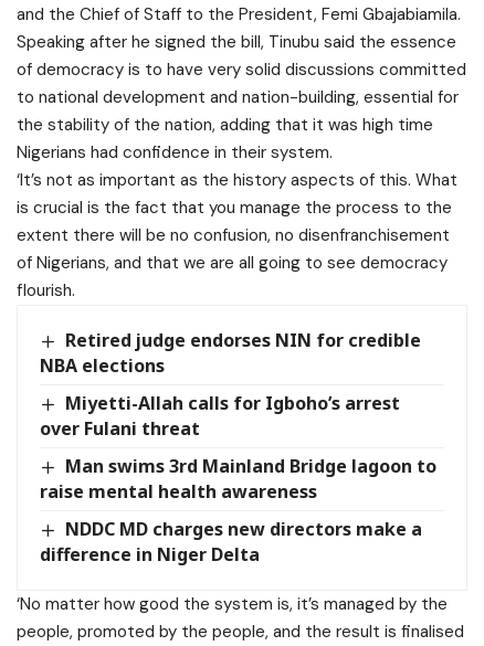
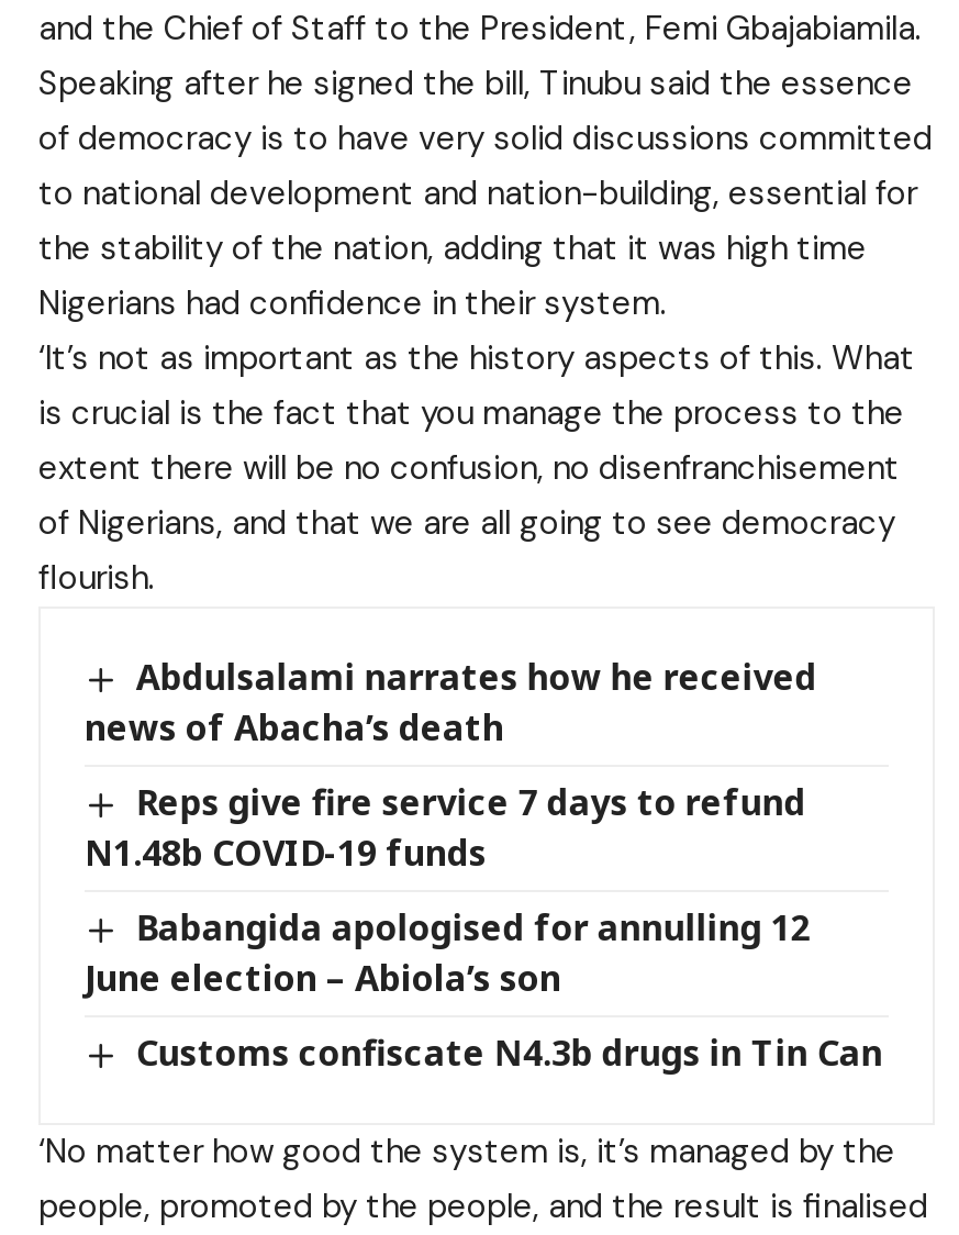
- Retired judge endorses NIN for credible
- NBA elections
+ Abdulsalami narrates how he received
+ news of Abacha’s death

- Miyetti-Allah calls for Igboho’s arrest
- over Fulani threat
+ Reps give fire service 7 days to refund
+ N1.48b COVID-19 funds

- Man swims 3rd Mainland Bridge lagoon to
- raise mental health awareness
+ Babangida apologised for annulling 12
+ June election – Abiola’s son

- NDDC MD charges new directors make a
- difference in Niger Delta
+ Customs confiscate N4.3b drugs in Tin Can
